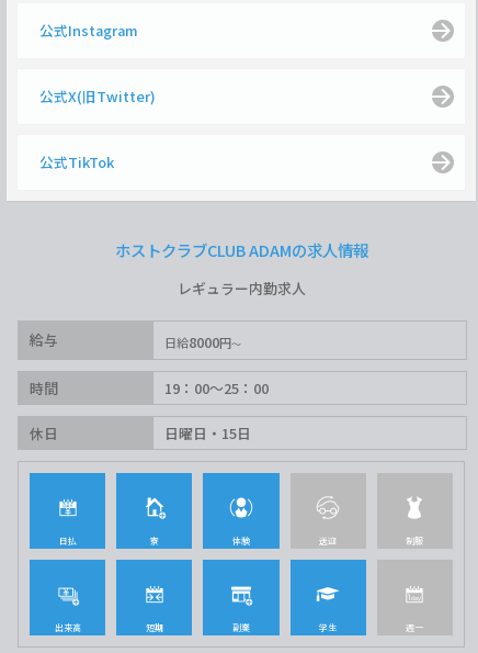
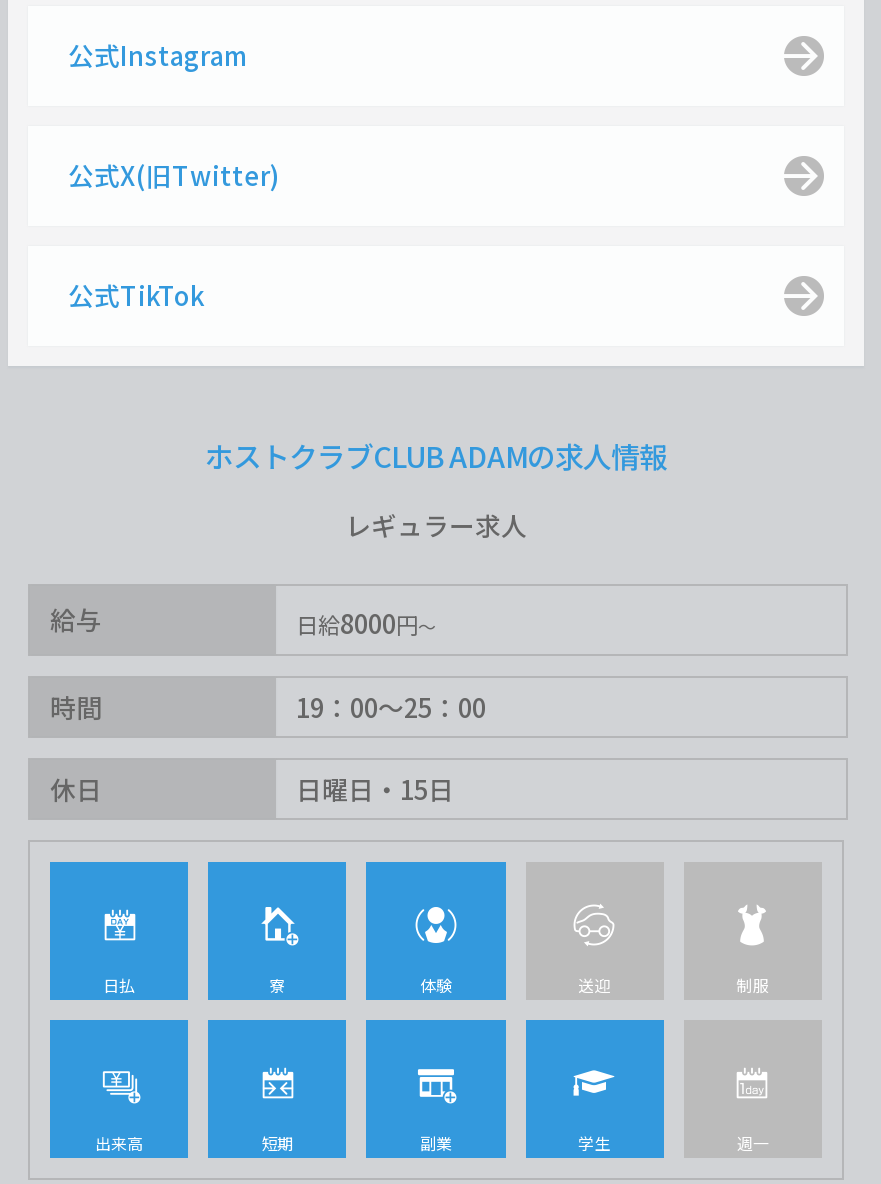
- レギュラー内勤求人
+ レギュラー求人
